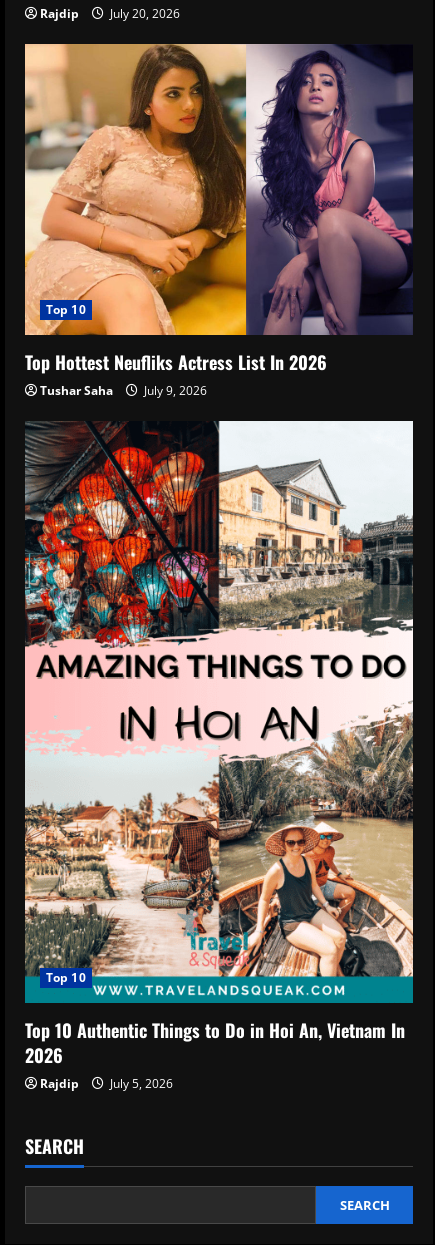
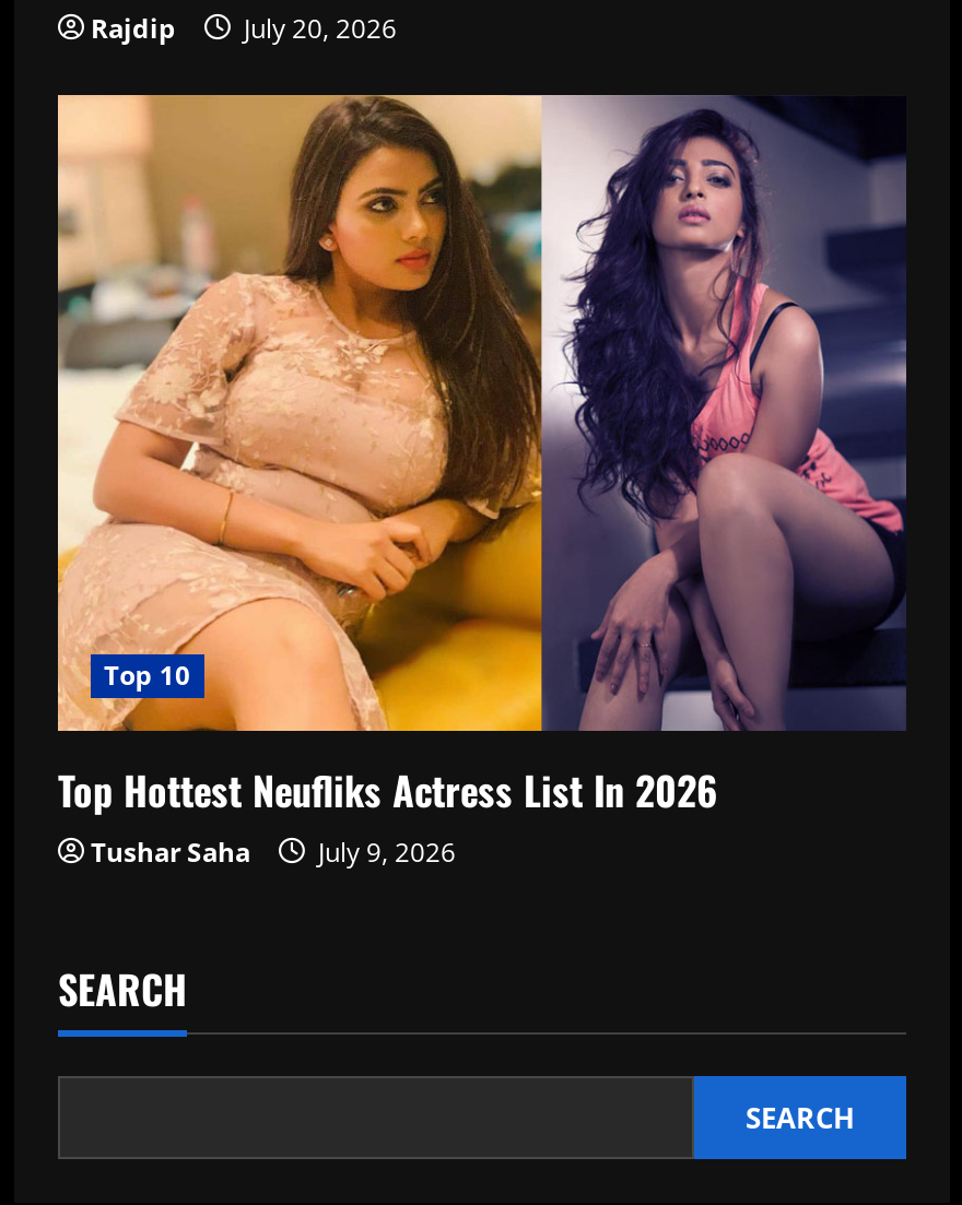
- [image]
- Top 10
- Top 10 Authentic Things to Do in Hoi An, Vietnam In
- 2026
- Rajdip
- July 5, 2026
